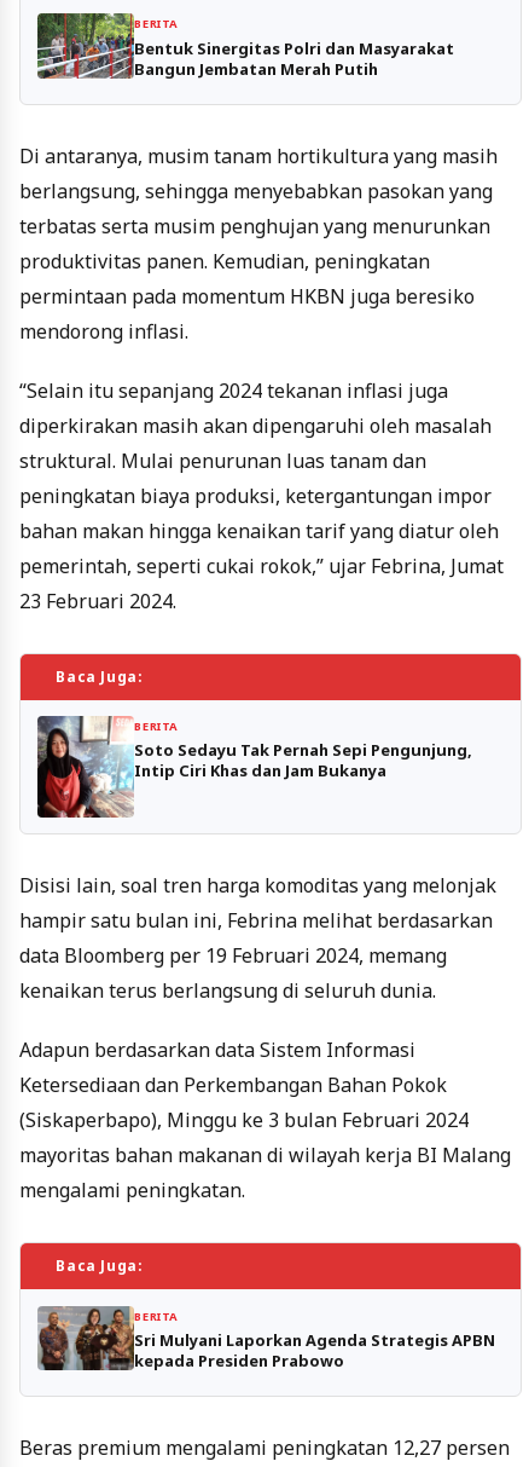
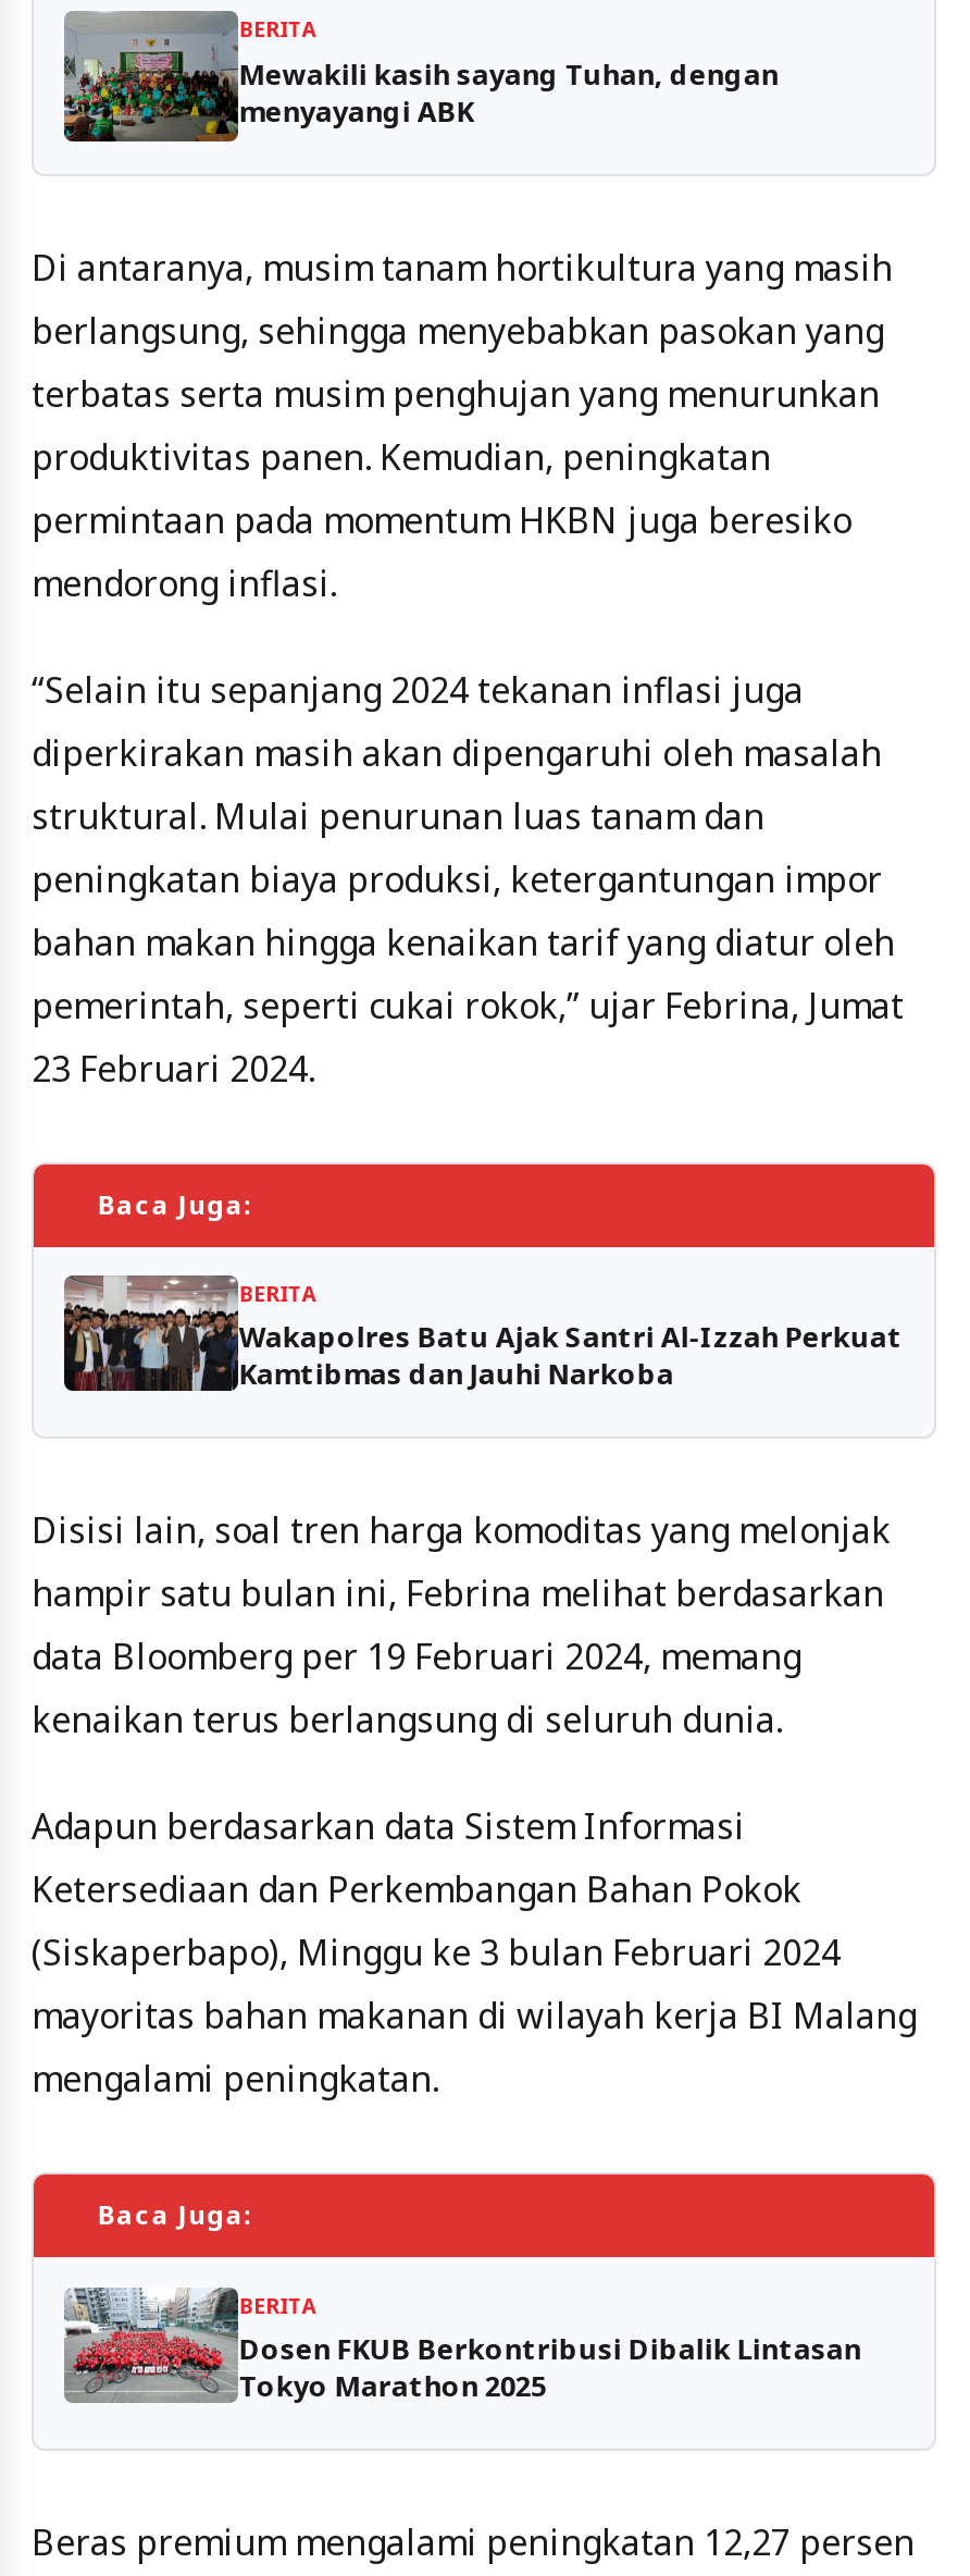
- [image]
- Bentuk Sinergitas Polri dan Masyarakat
- Bangun Jembatan Merah Putih
+ [image]
+ Mewakili kasih sayang Tuhan, dengan
+ menyayangi ABK

- [image]
- Soto Sedayu Tak Pernah Sepi Pengunjung,
- Intip Ciri Khas dan Jam Bukanya
+ [image]
+ Wakapolres Batu Ajak Santri Al-Izzah Perkuat
+ Kamtibmas dan Jauhi Narkoba

- [image]
- Sri Mulyani Laporkan Agenda Strategis APBN
- kepada Presiden Prabowo
+ [image]
+ Dosen FKUB Berkontribusi Dibalik Lintasan
+ Tokyo Marathon 2025
